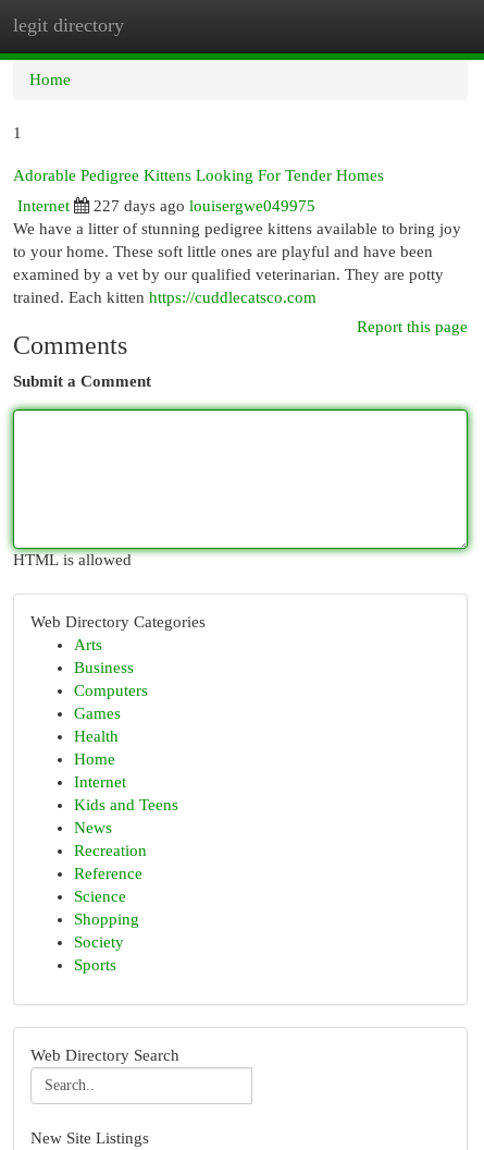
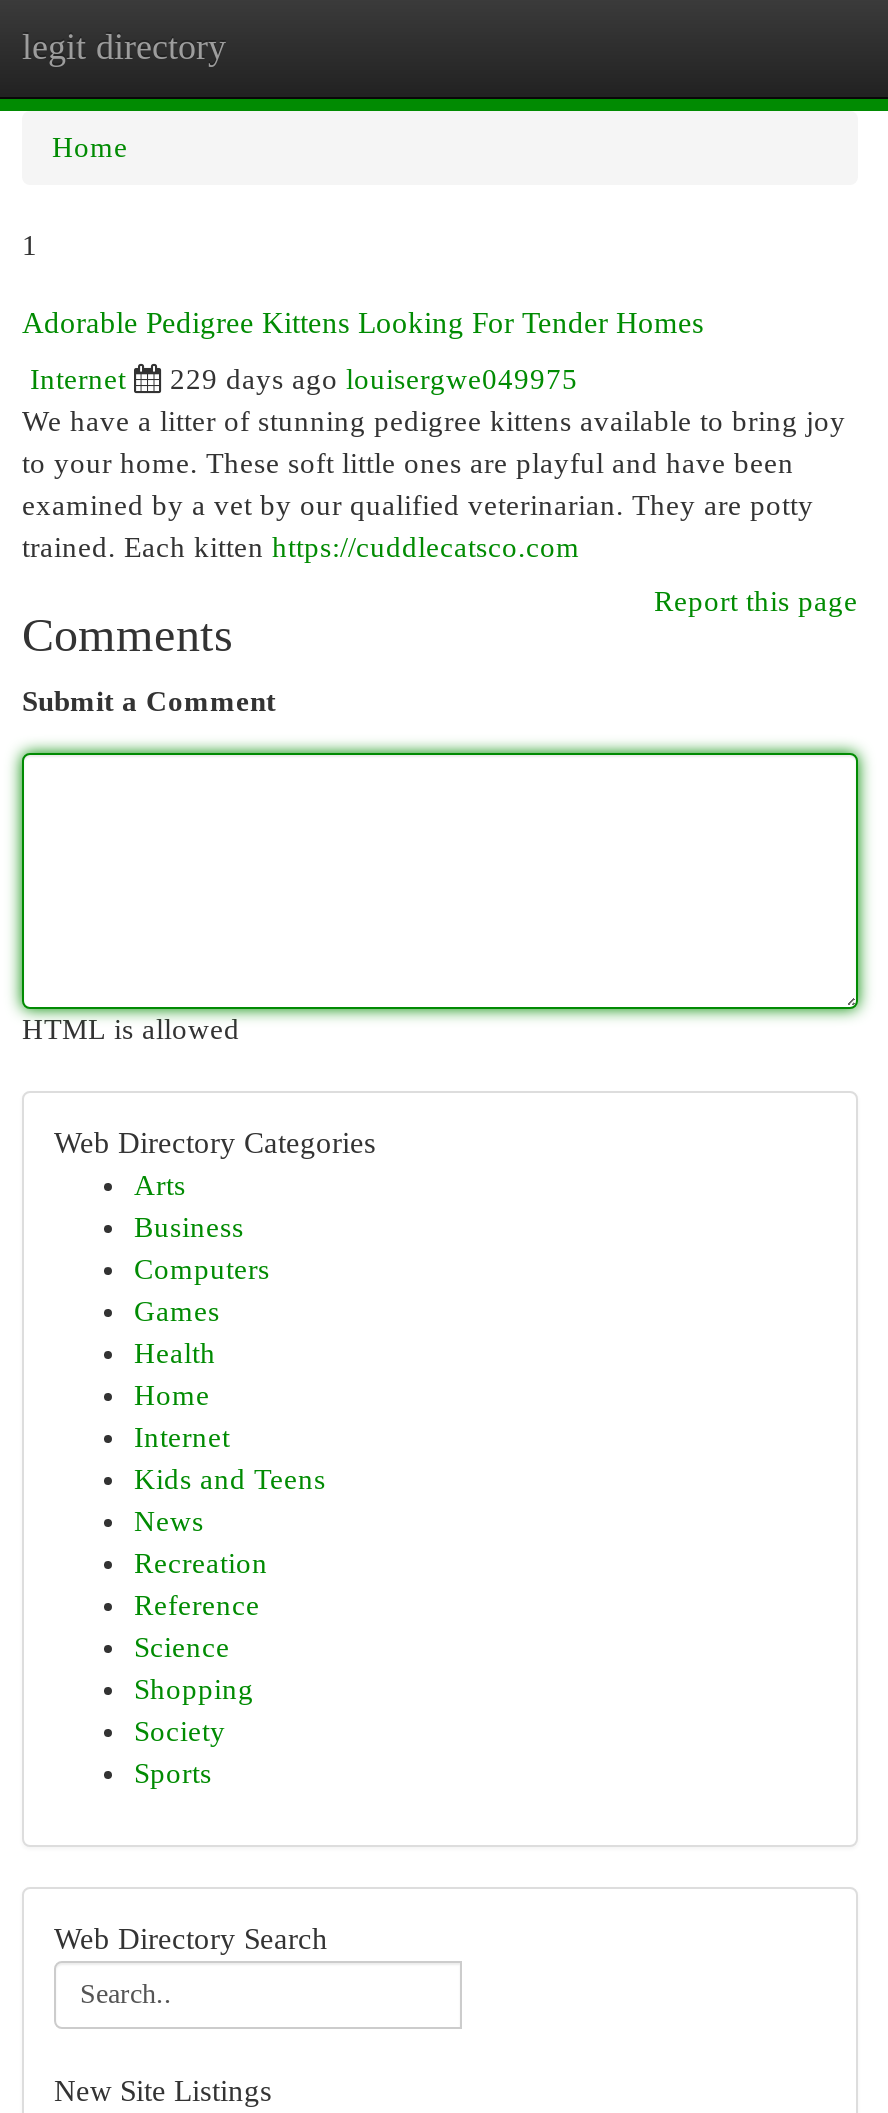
- 227 days ago louisergwe049975
+ 229 days ago louisergwe049975
